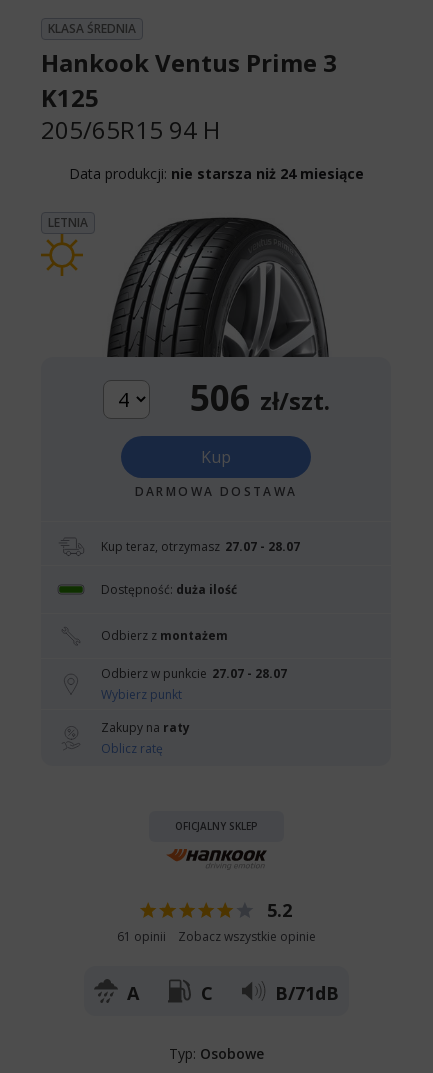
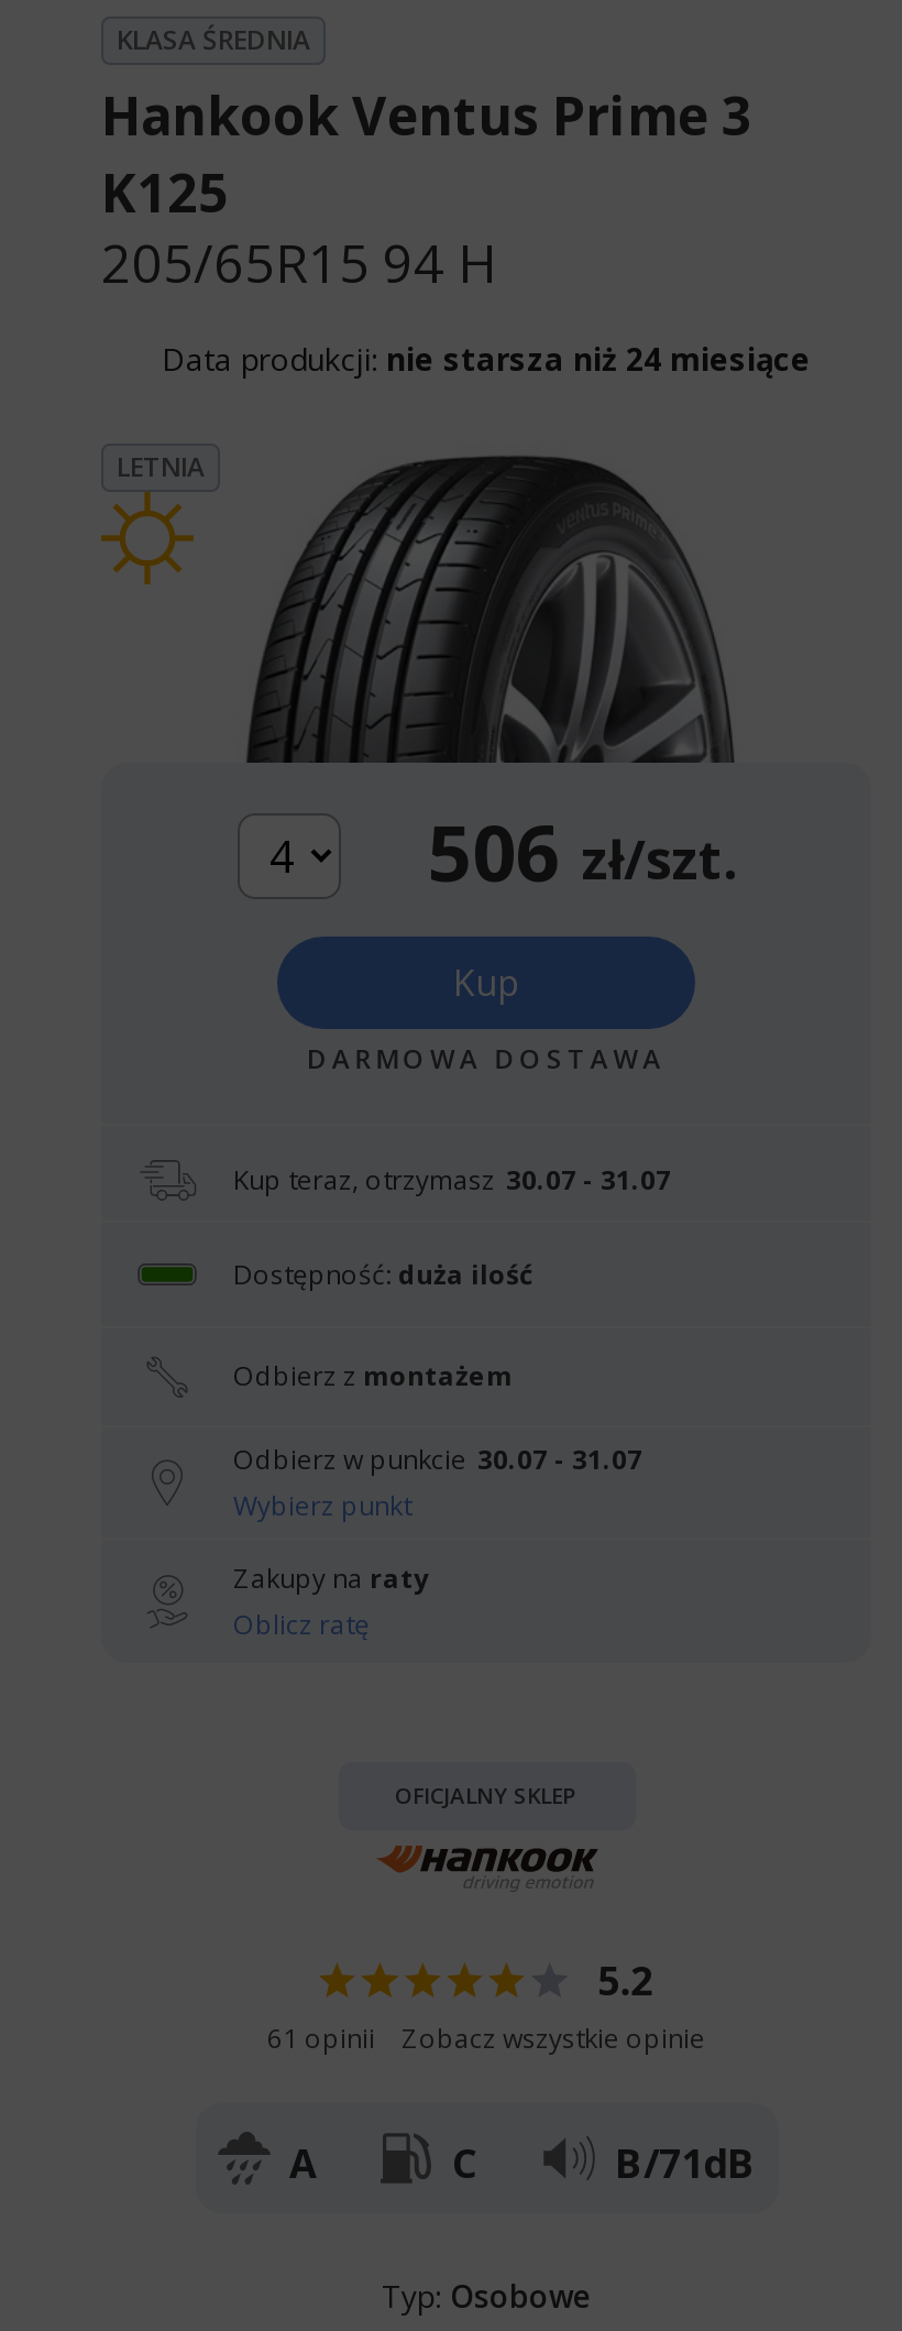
- Kup teraz, otrzymasz 27.07 - 28.07
+ Kup teraz, otrzymasz 30.07 - 31.07

- Odbierz w punkcie 27.07 - 28.07
+ Odbierz w punkcie 30.07 - 31.07
